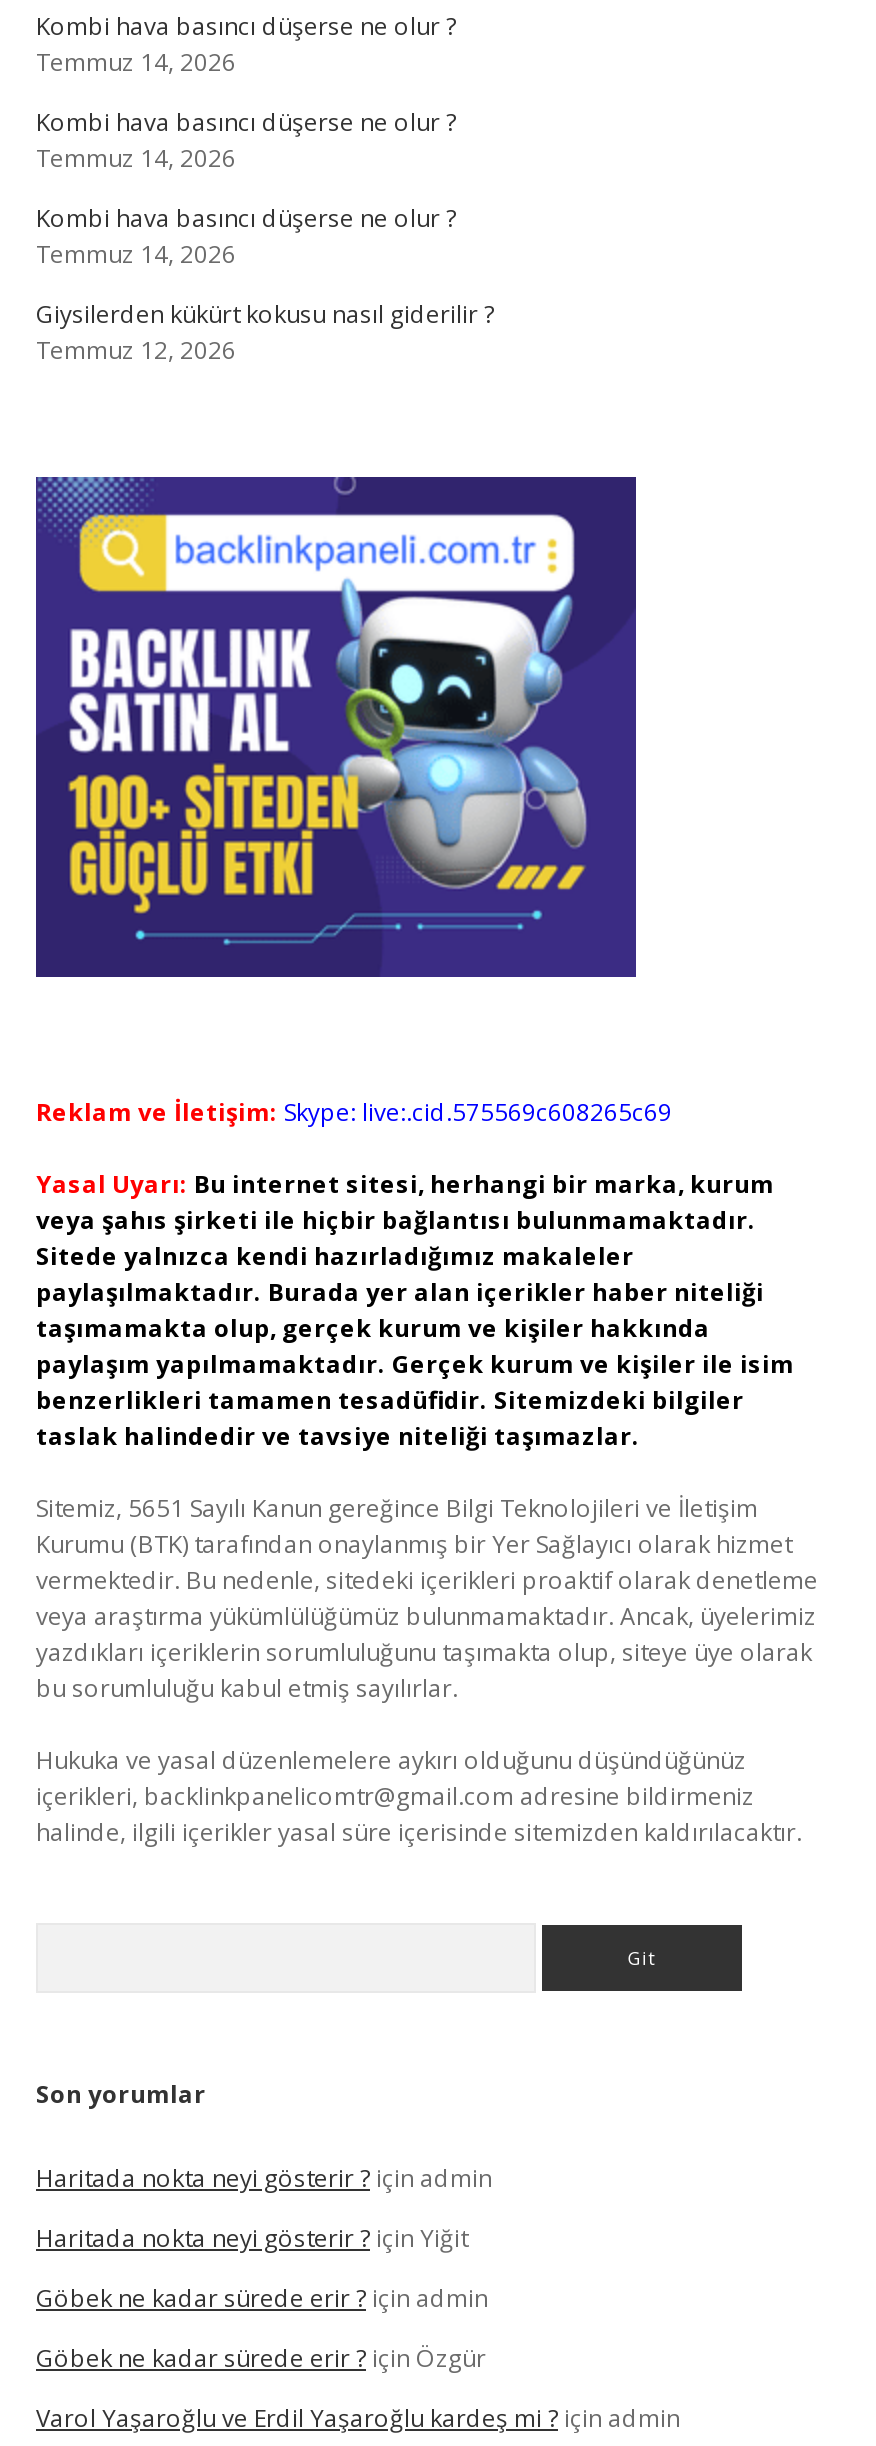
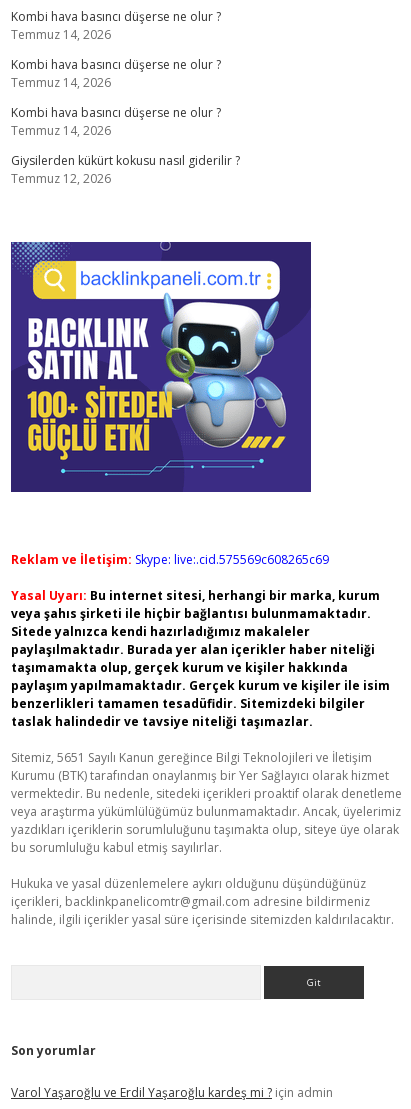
- Haritada nokta neyi gösterir ? için admin
- Haritada nokta neyi gösterir ? için Yiğit
- Göbek ne kadar sürede erir ? için admin
- Göbek ne kadar sürede erir ? için Özgür
